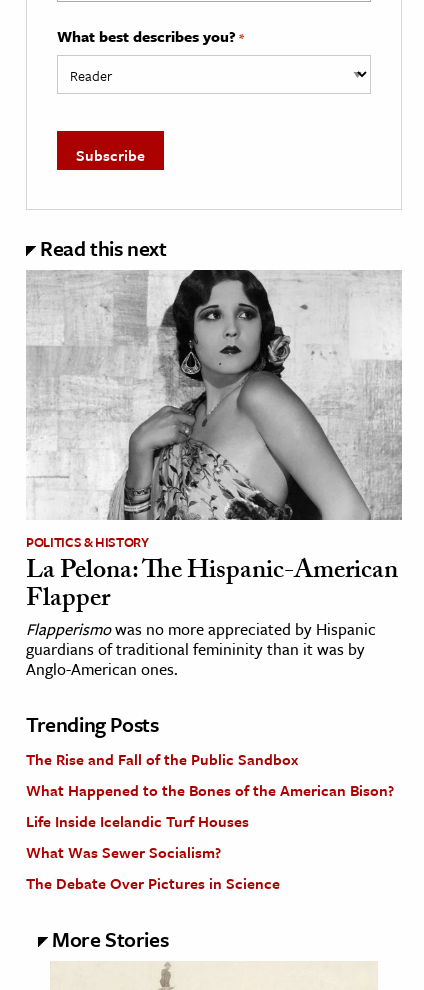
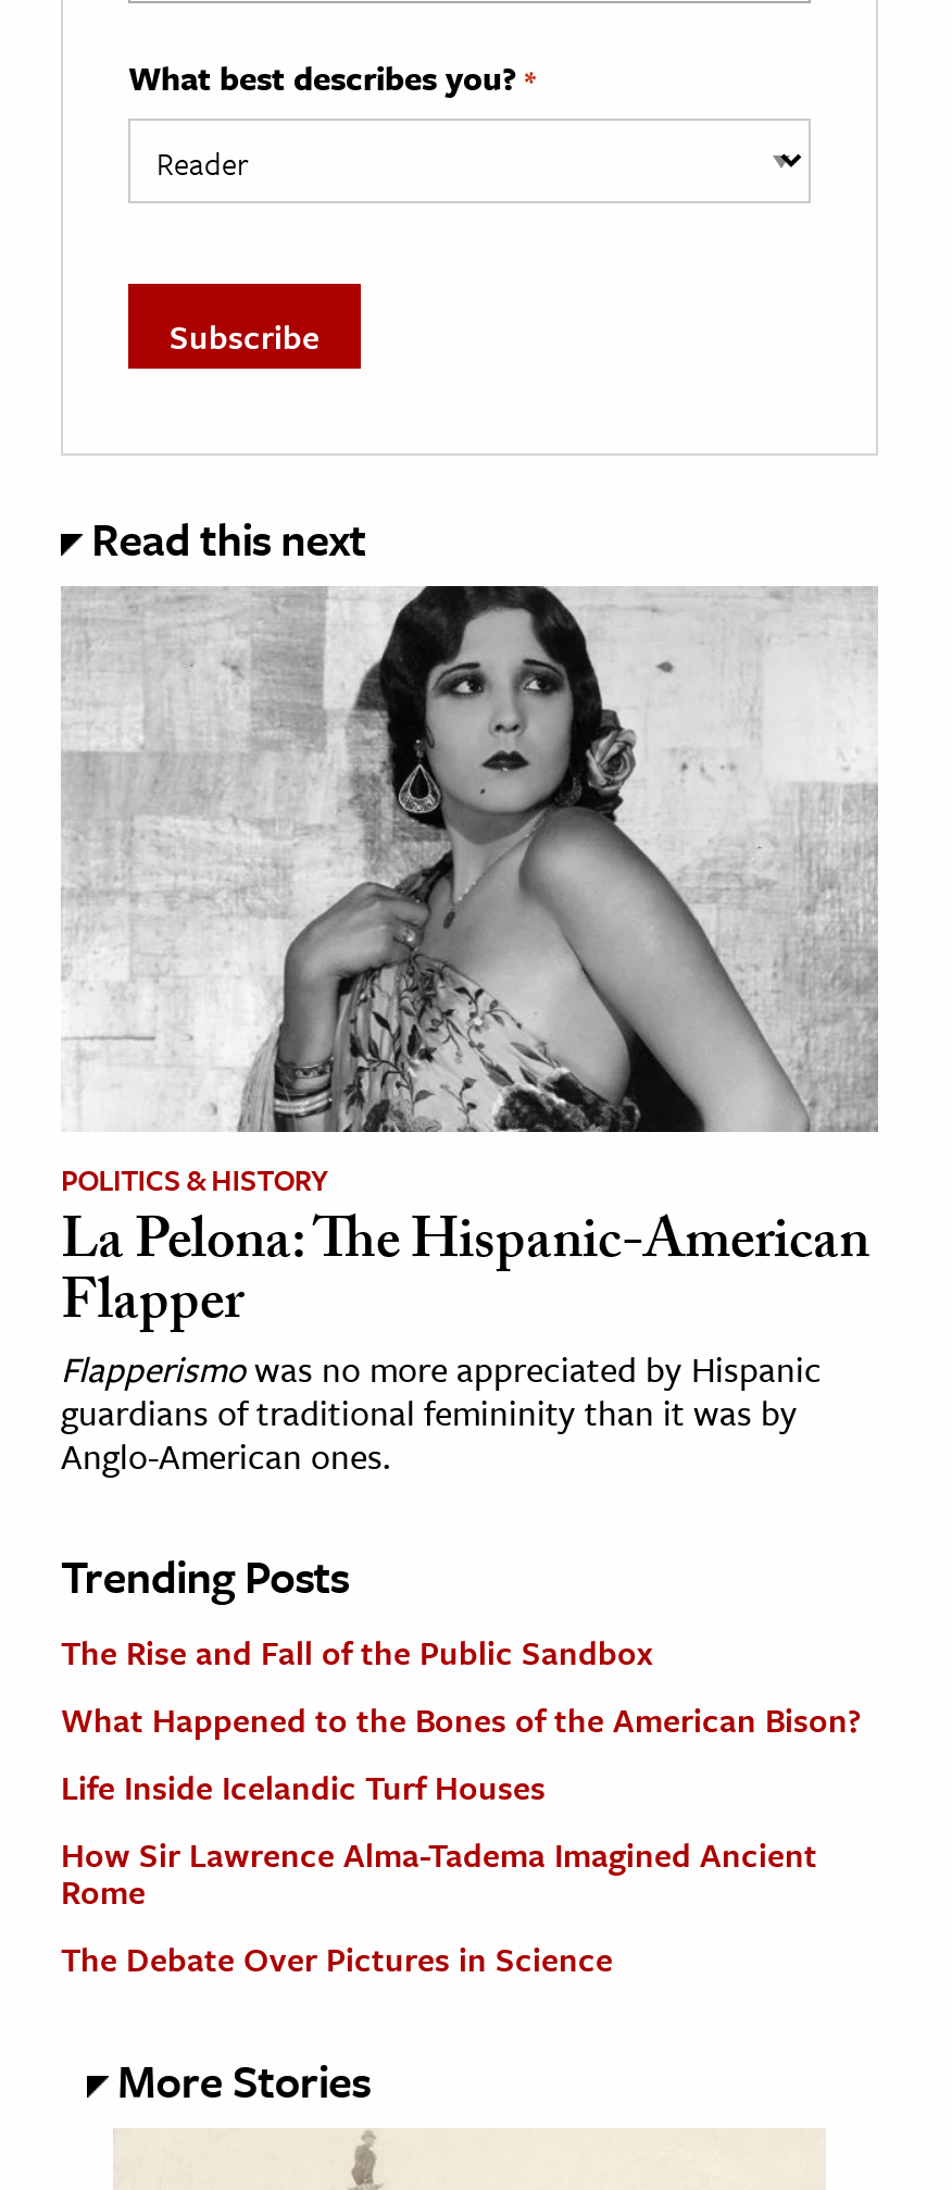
- What Was Sewer Socialism?
+ How Sir Lawrence Alma-Tadema Imagined Ancient
+ Rome
